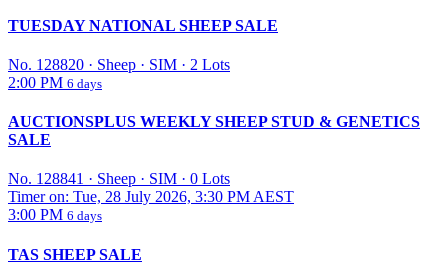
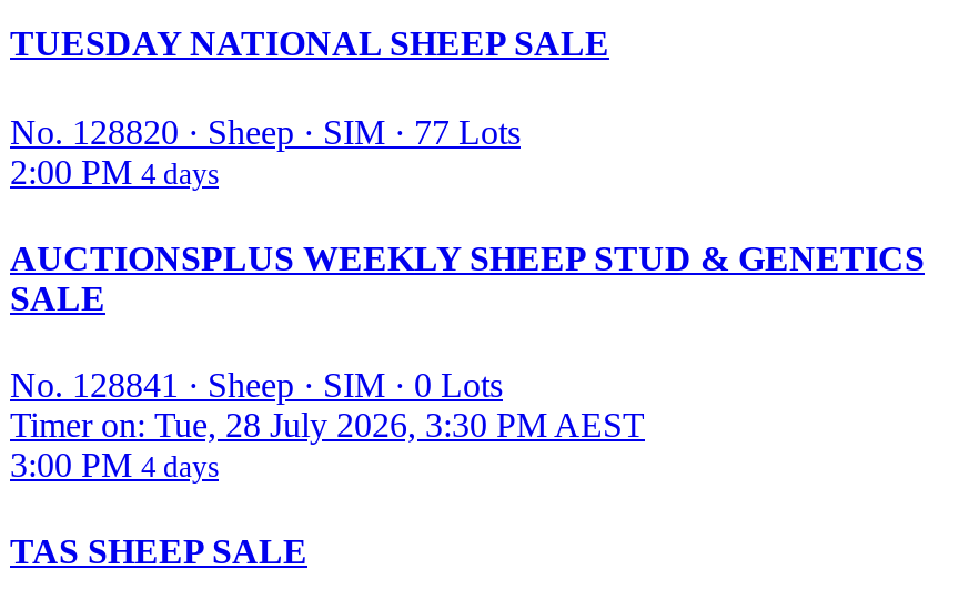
- No. 128820 · Sheep · SIM · 2 Lots
+ No. 128820 · Sheep · SIM · 77 Lots

- 2:00 PM 6 days
+ 2:00 PM 4 days

- 3:00 PM 6 days
+ 3:00 PM 4 days
